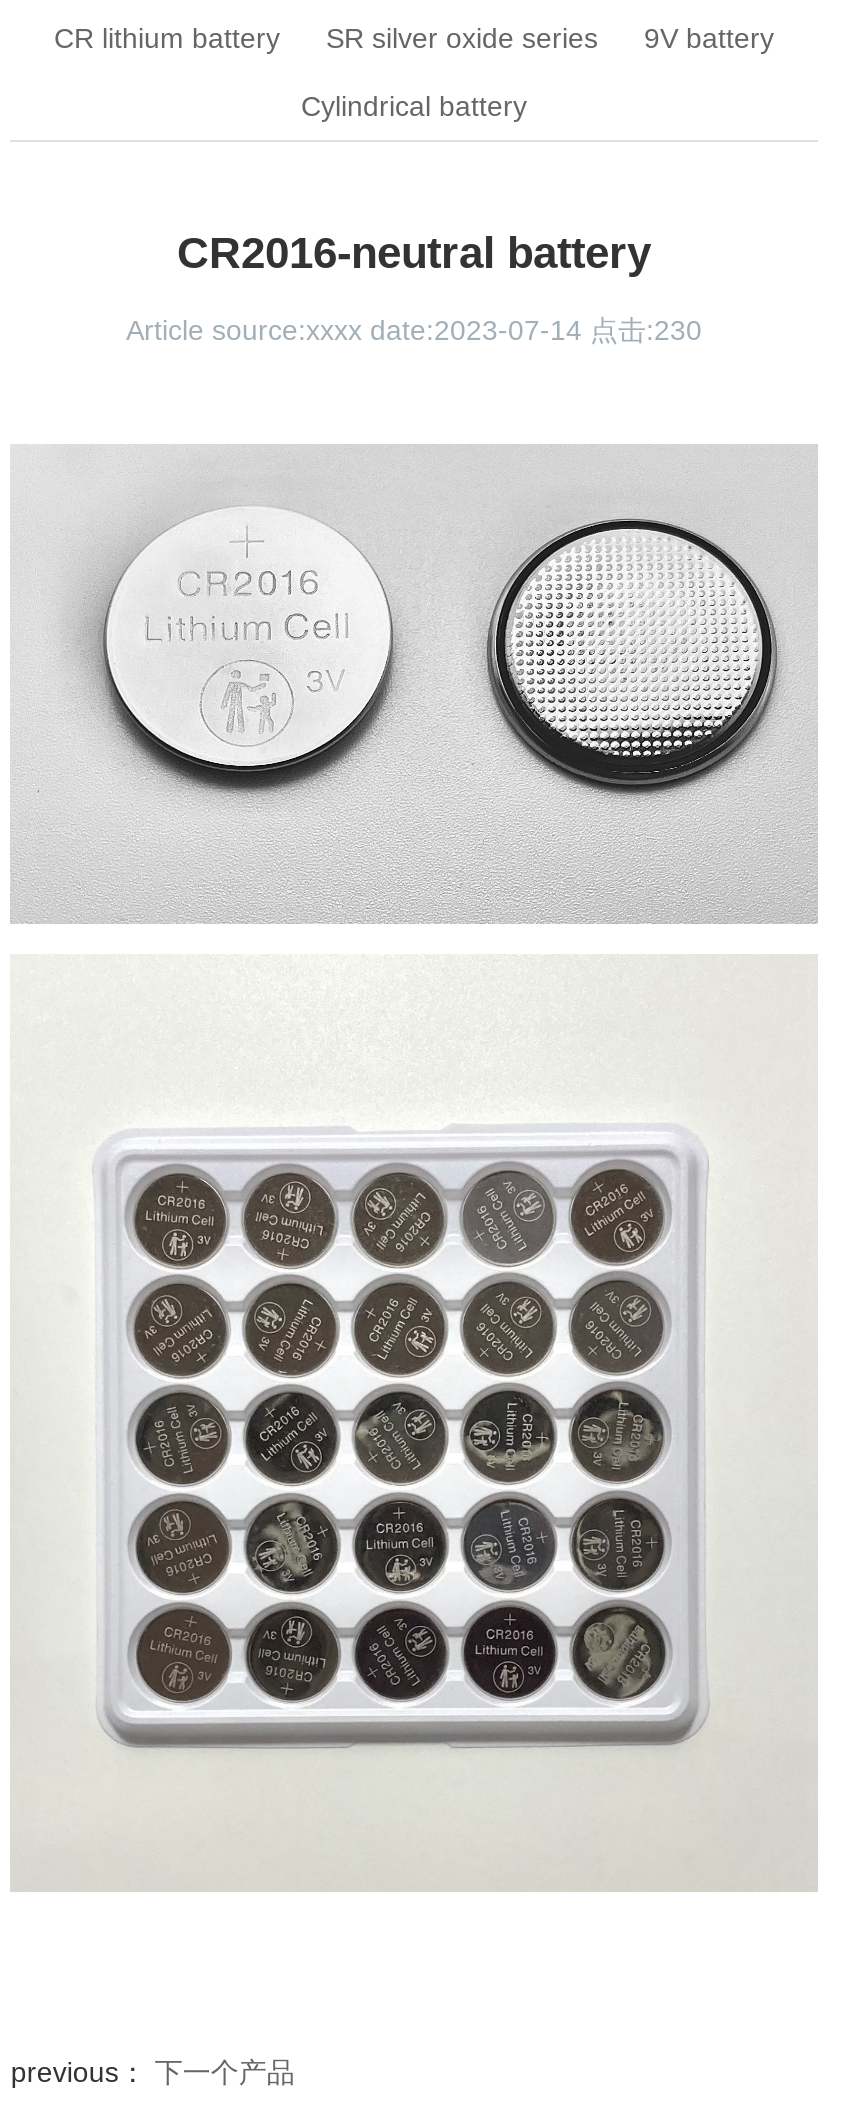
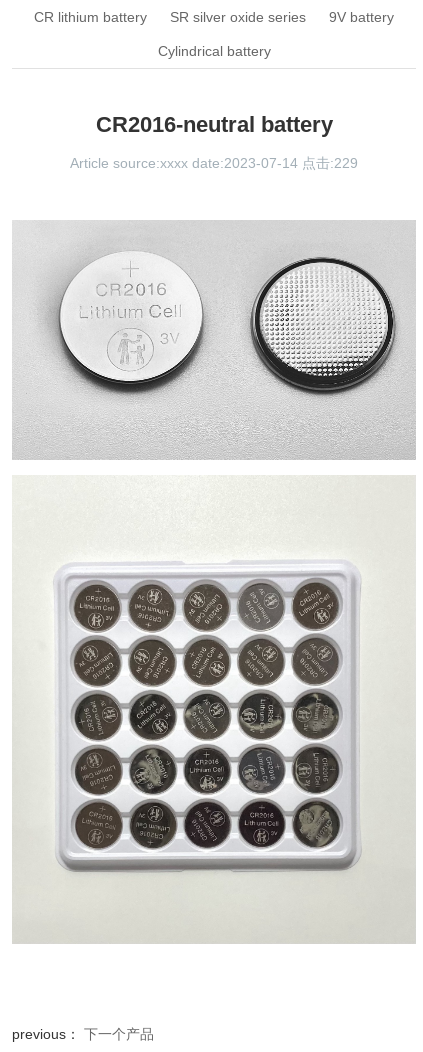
- Article source:xxxx date:2023-07-14 点击:230
+ Article source:xxxx date:2023-07-14 点击:229
